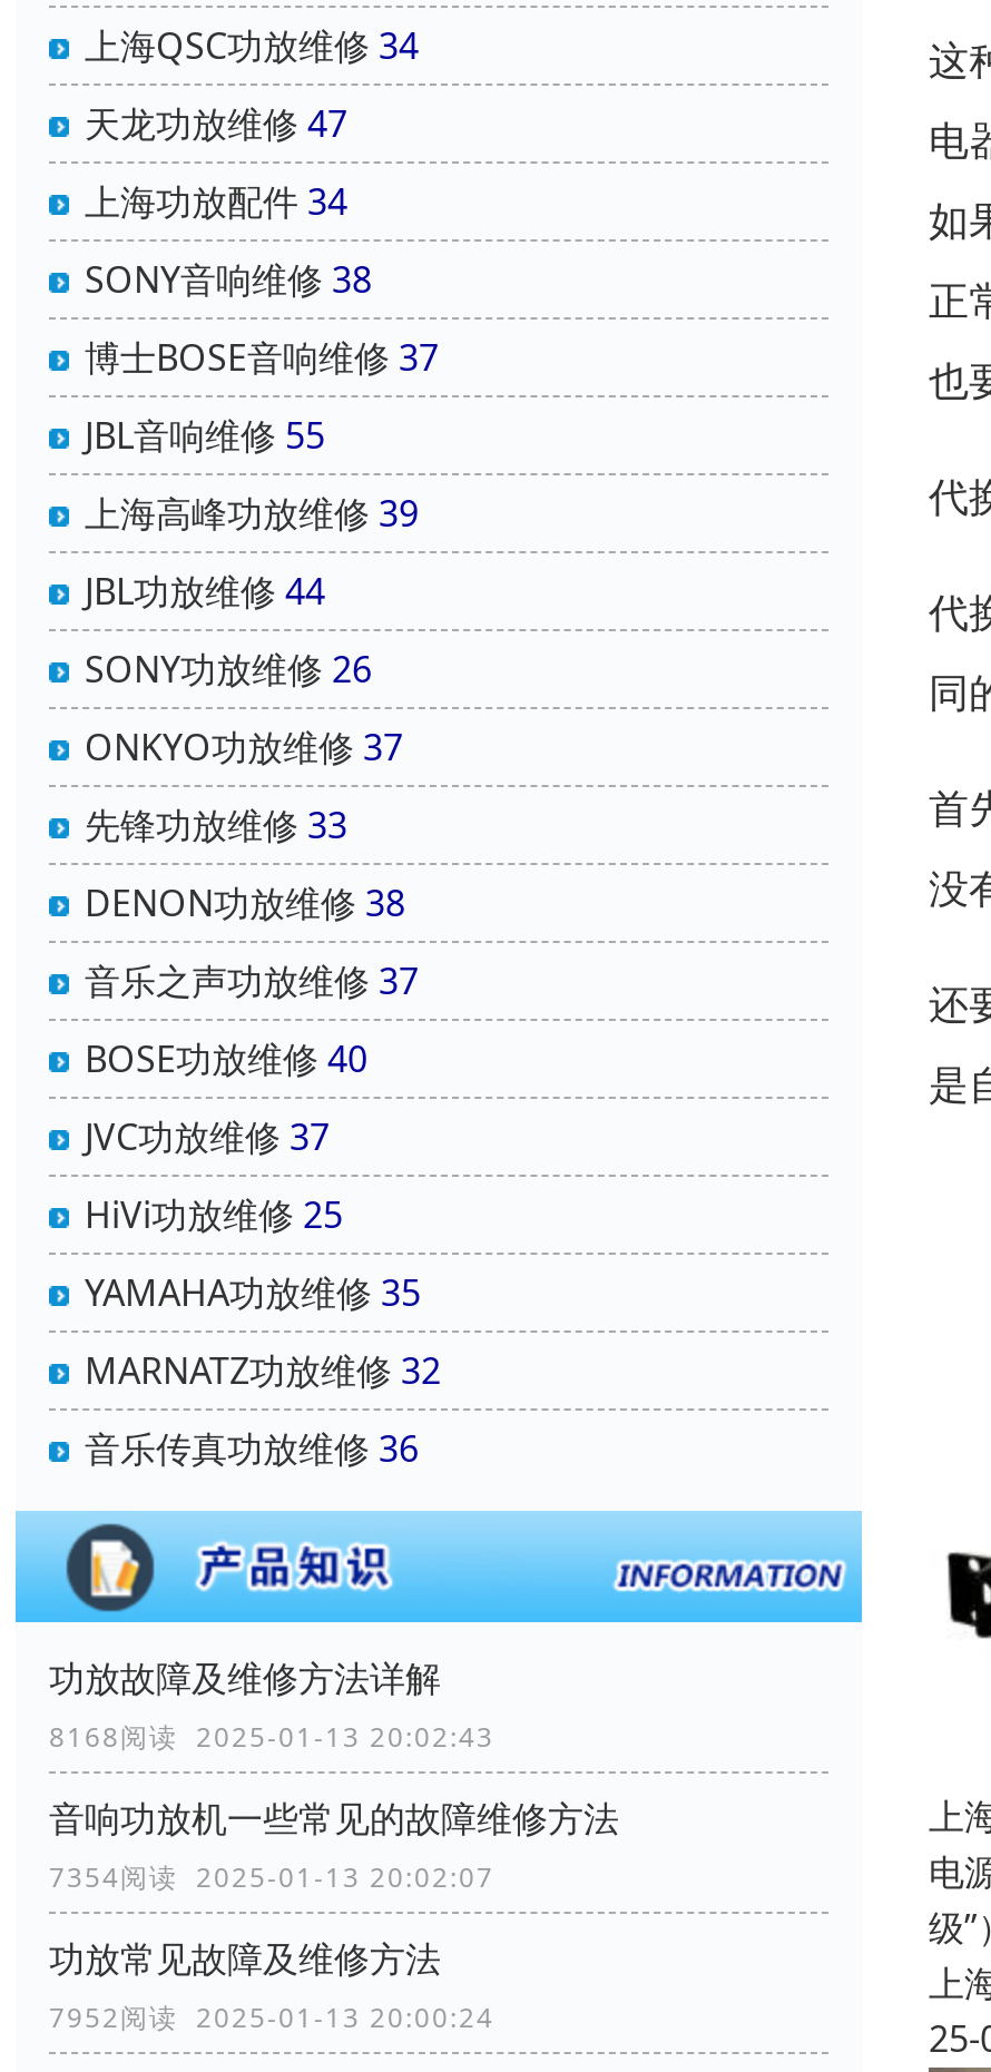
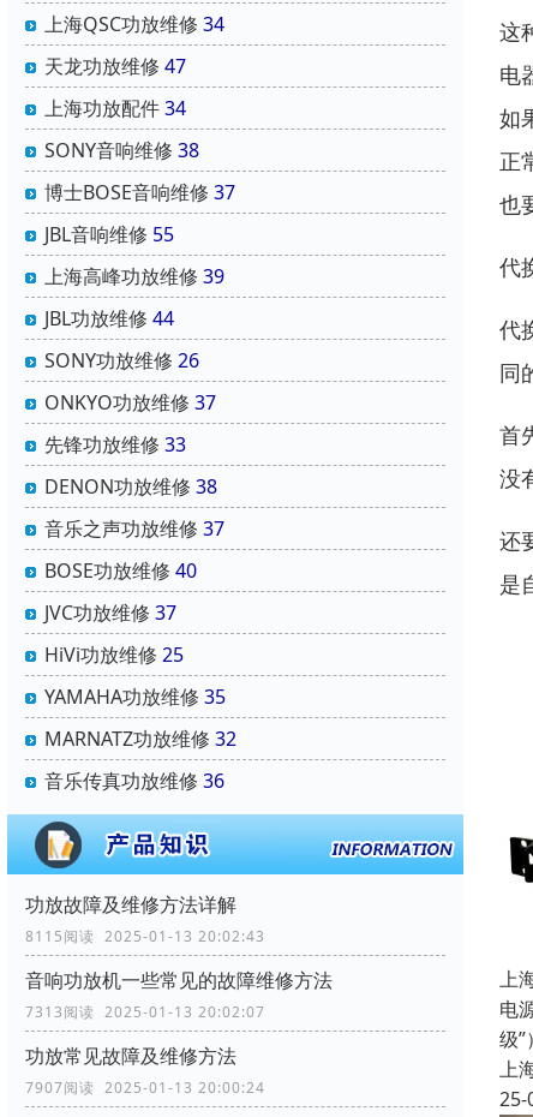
- 8168阅读 2025-01-13 20:02:43
+ 8115阅读 2025-01-13 20:02:43

- 7354阅读 2025-01-13 20:02:07
+ 7313阅读 2025-01-13 20:02:07

- 7952阅读 2025-01-13 20:00:24
+ 7907阅读 2025-01-13 20:00:24
